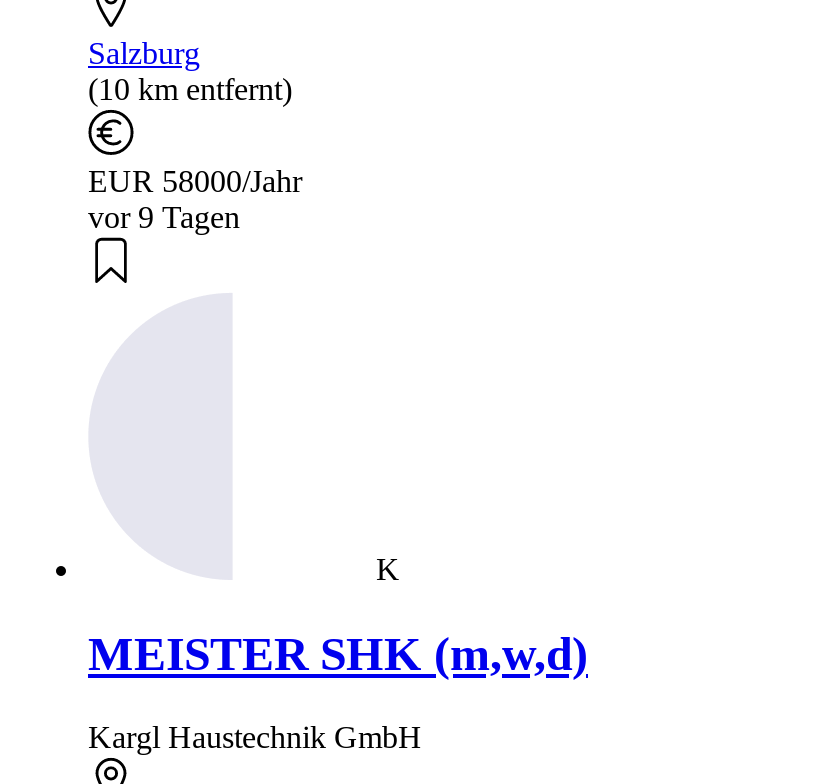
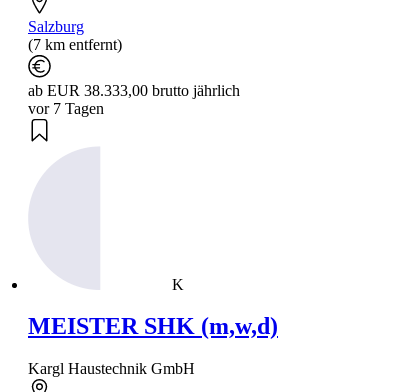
- (10 km entfernt)
+ (7 km entfernt)

- EUR 58000/Jahr
- vor 9 Tagen
+ ab EUR 38.333,00 brutto jährlich
+ vor 7 Tagen
